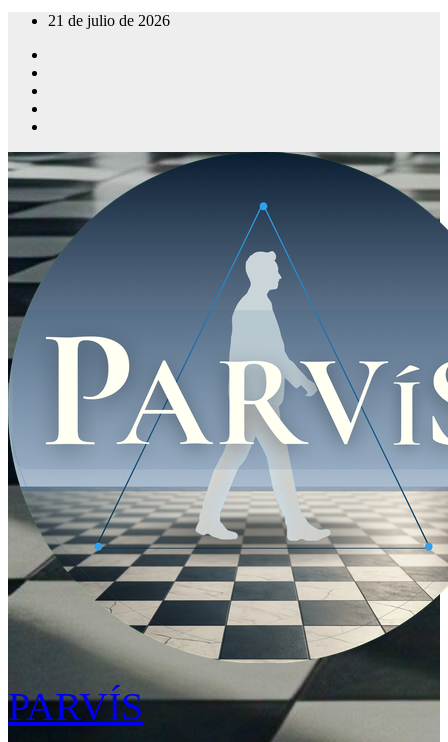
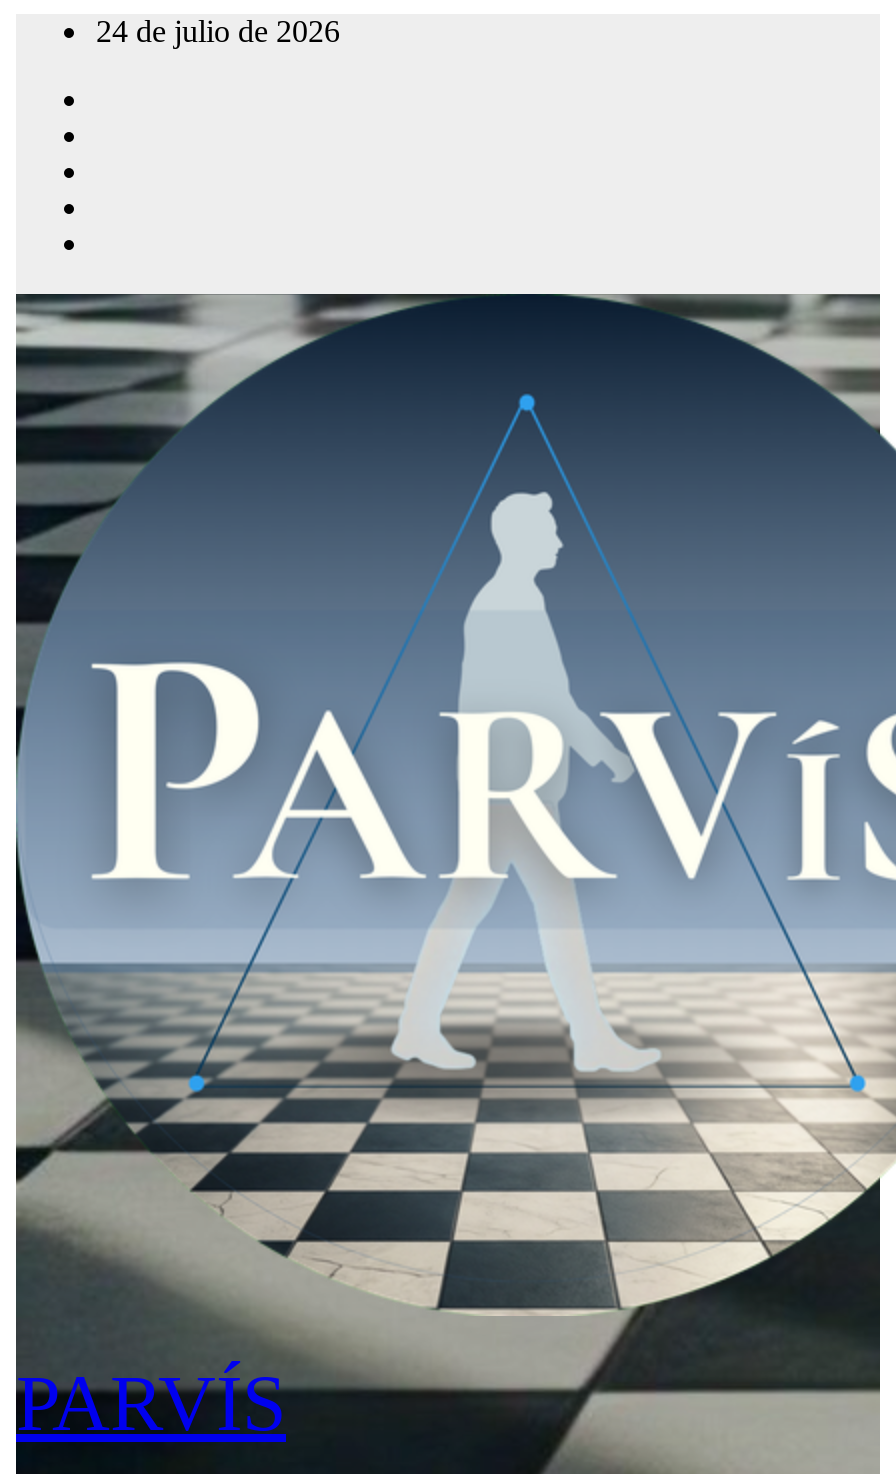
- 21 de julio de 2026
+ 24 de julio de 2026
